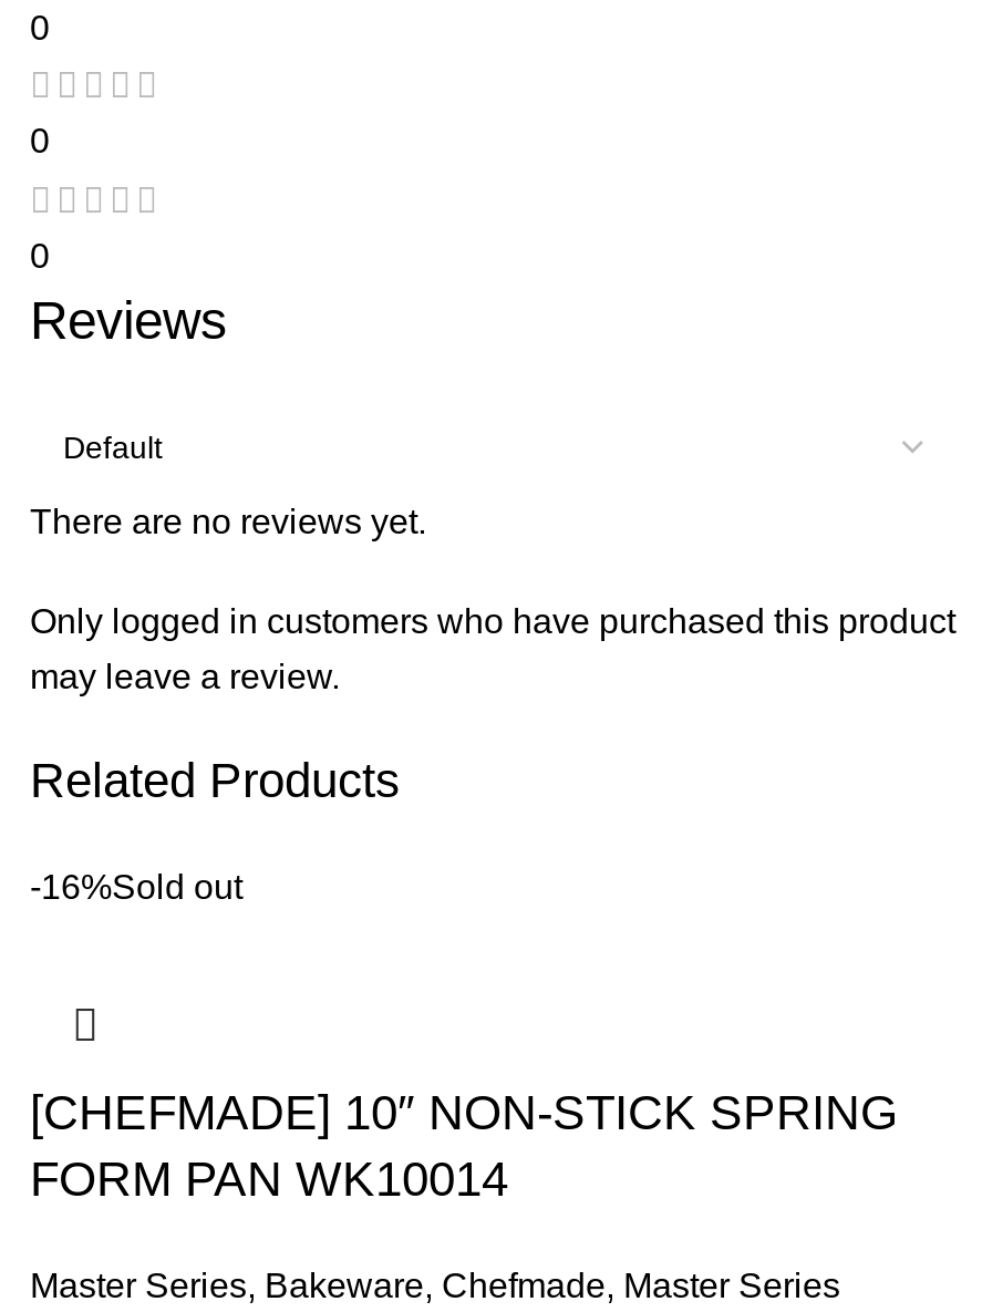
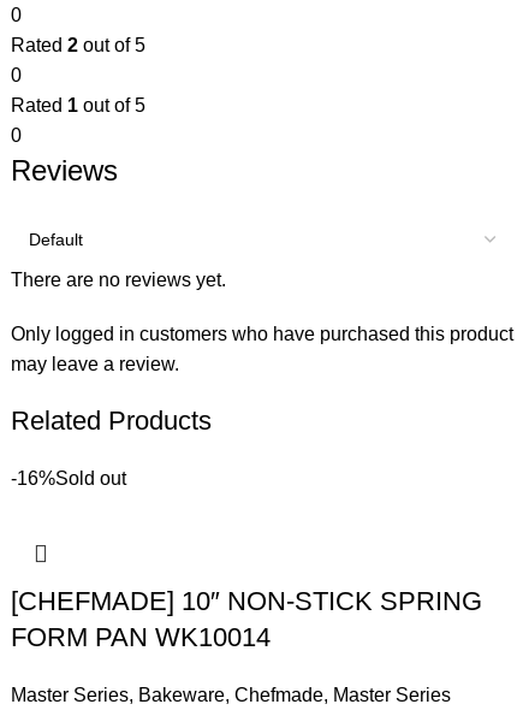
+ Rated 2 out of 5

+ Rated 1 out of 5
